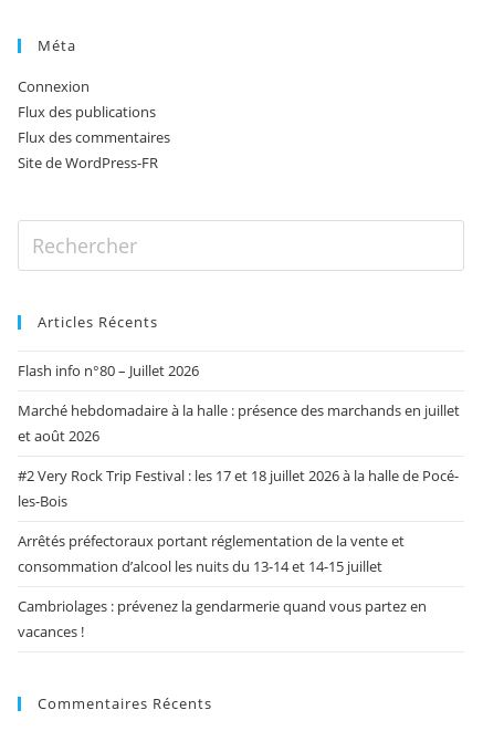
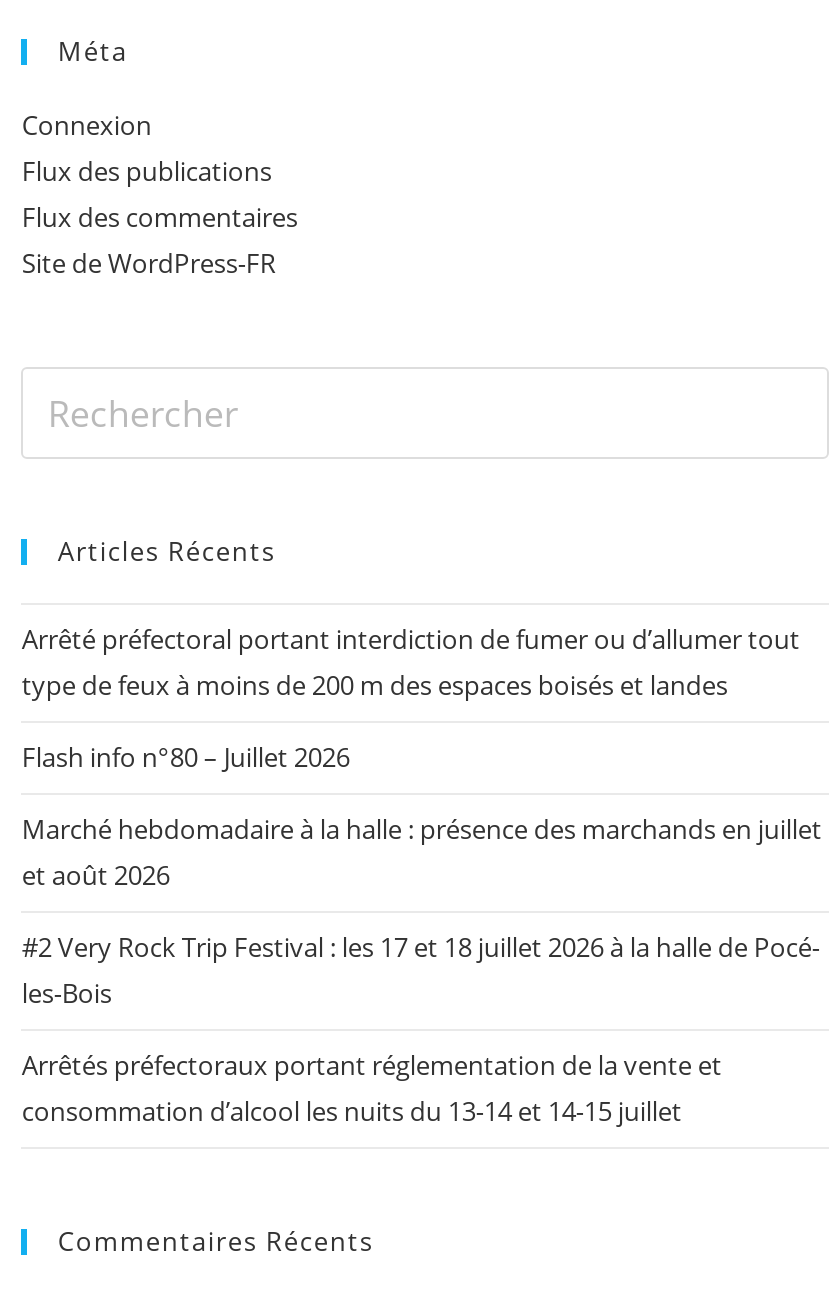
+ Arrêté préfectoral portant interdiction de fumer ou d’allumer tout
+ type de feux à moins de 200 m des espaces boisés et landes

moved down: Flash info n°80 – Juillet 2026 | Marché hebdomadaire à la halle : présence des marchands en juillet | et août 2026 | #2 Very Rock Trip Festival : les 17 et 18 juillet 2026 à la halle de Pocé- | les-Bois | Arrêtés préfectoraux portant réglementation de la vente et | consommation d’alcool les nuits du 13-14 et 14-15 juillet

- Cambriolages : prévenez la gendarmerie quand vous partez en
- vacances !
